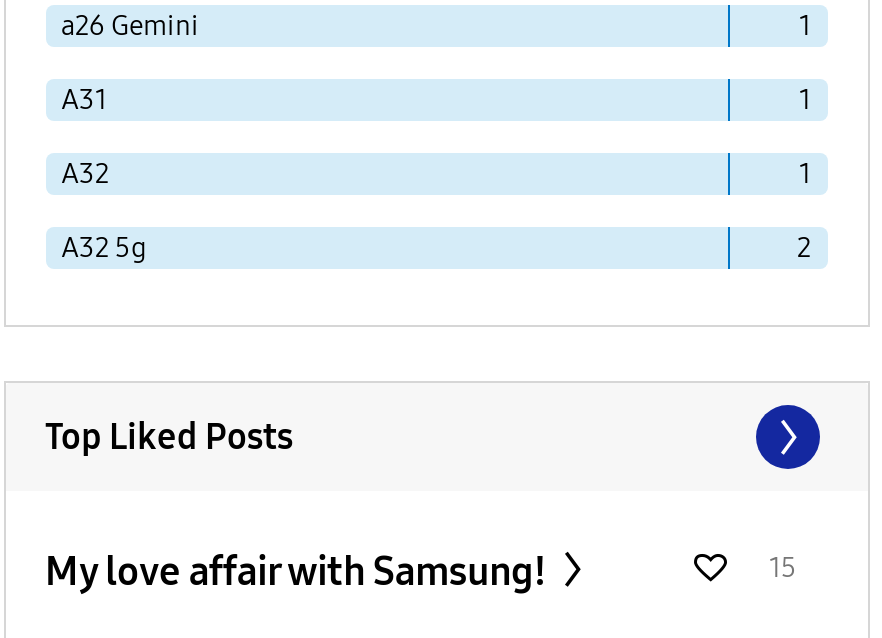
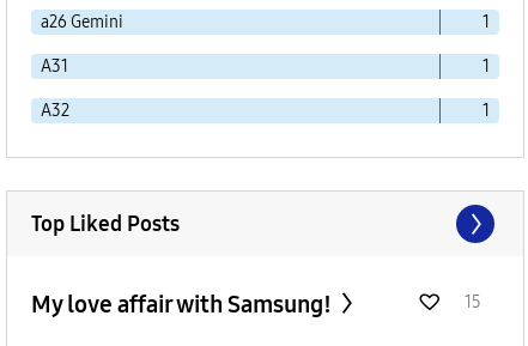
- A32 5g
- 2
